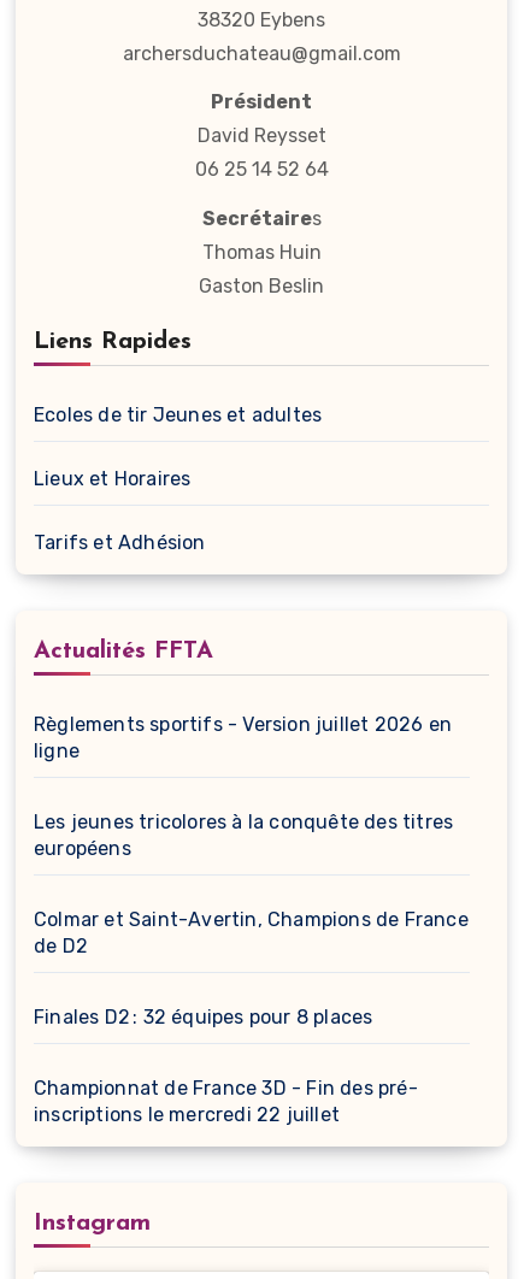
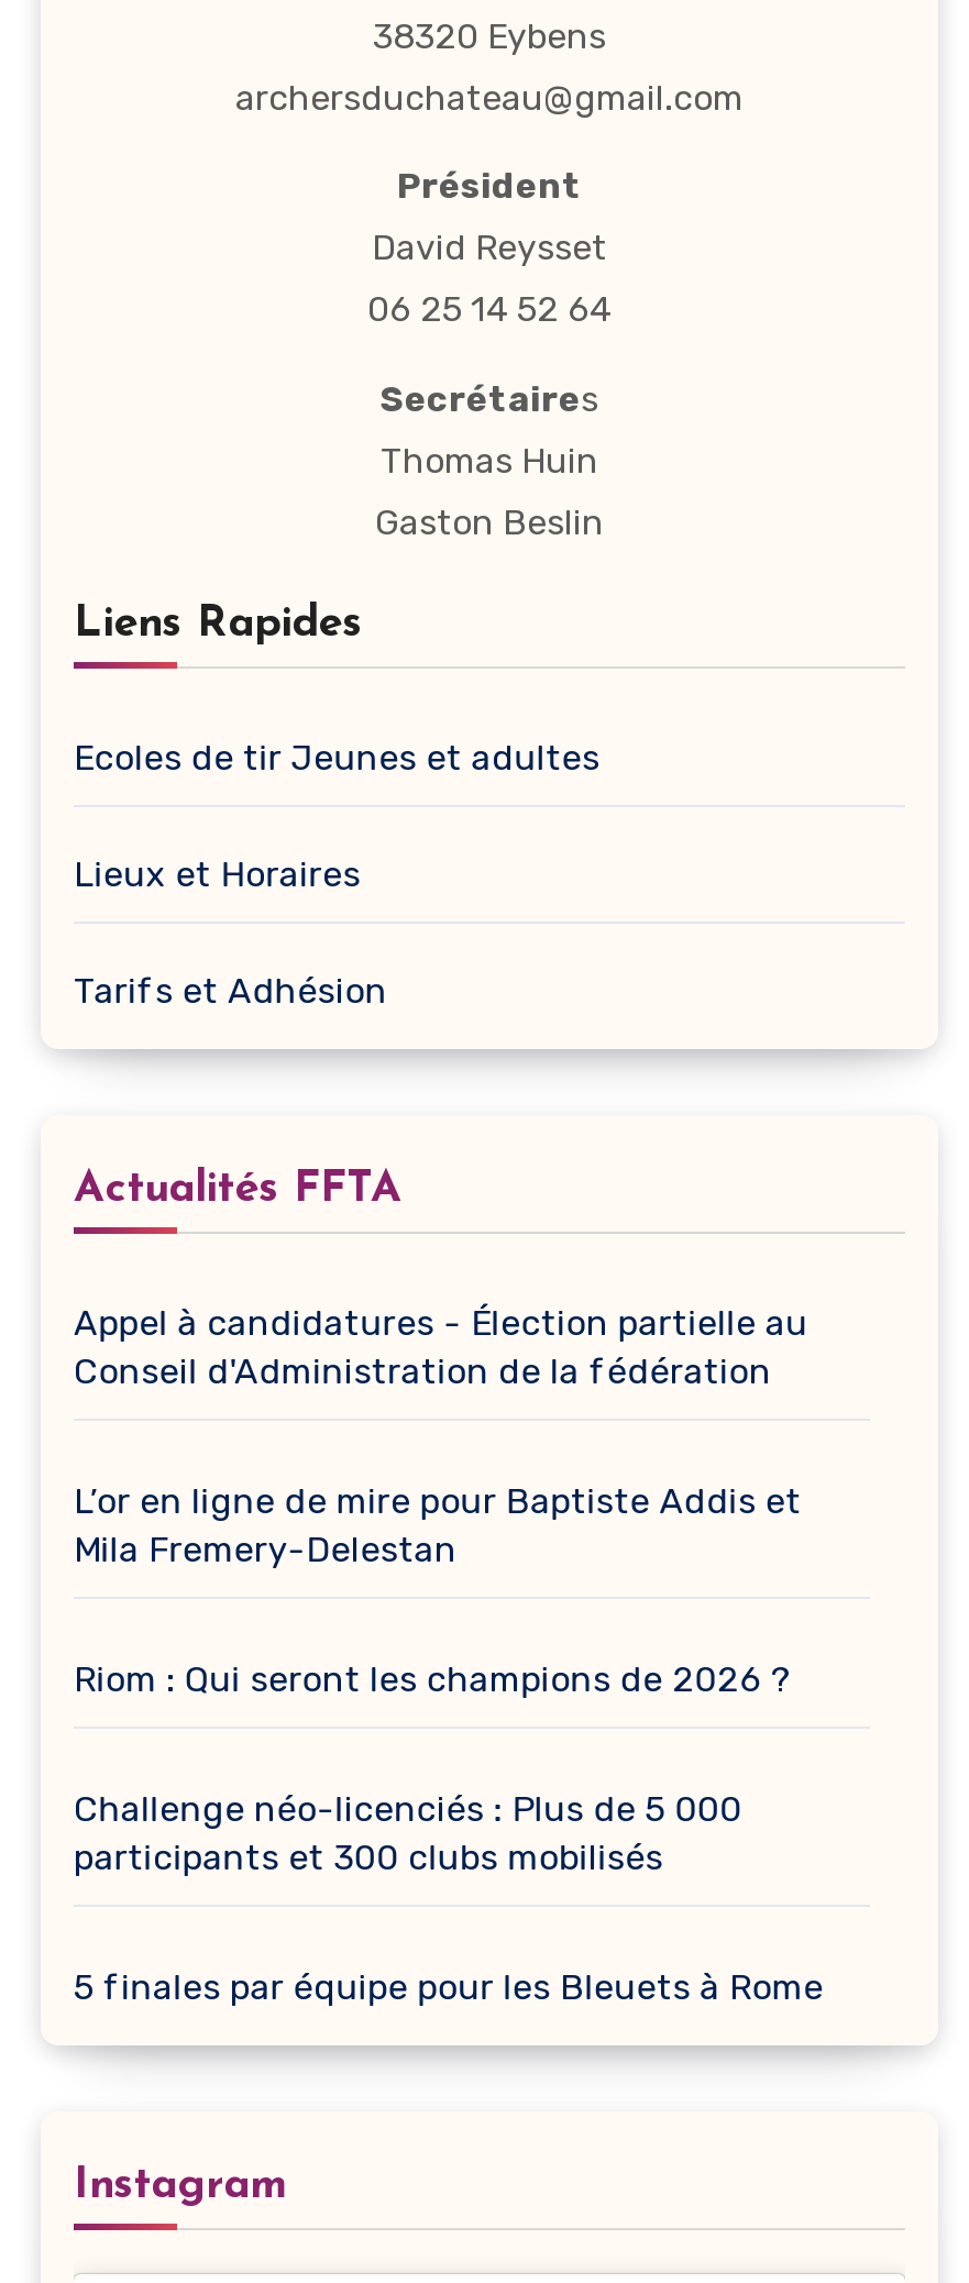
- Règlements sportifs - Version juillet 2026 en
- ligne
+ Appel à candidatures - Élection partielle au
+ Conseil d'Administration de la fédération

- Les jeunes tricolores à la conquête des titres
- européens
+ L’or en ligne de mire pour Baptiste Addis et
+ Mila Fremery-Delestan

- Colmar et Saint-Avertin, Champions de France
- de D2
+ Riom : Qui seront les champions de 2026 ?

- Finales D2 : 32 équipes pour 8 places
+ Challenge néo-licenciés : Plus de 5 000
+ participants et 300 clubs mobilisés

- Championnat de France 3D - Fin des pré-
- inscriptions le mercredi 22 juillet
+ 5 finales par équipe pour les Bleuets à Rome
